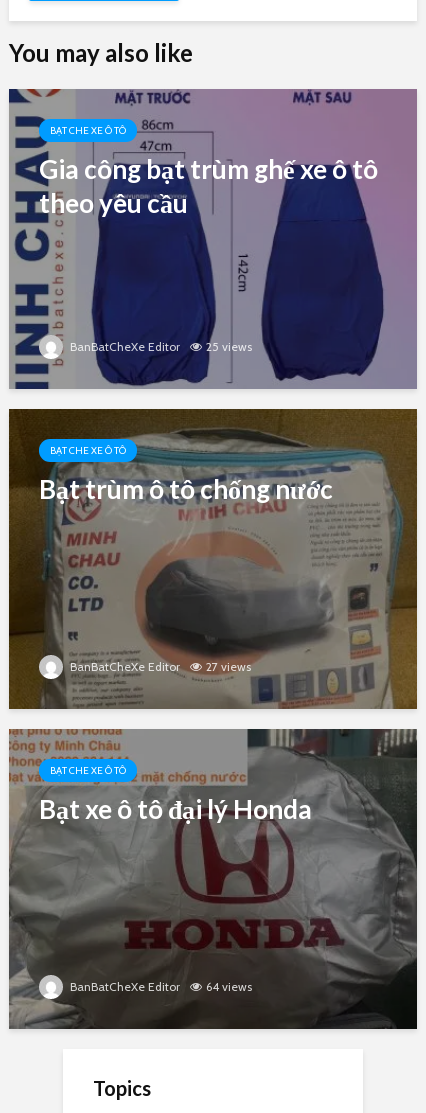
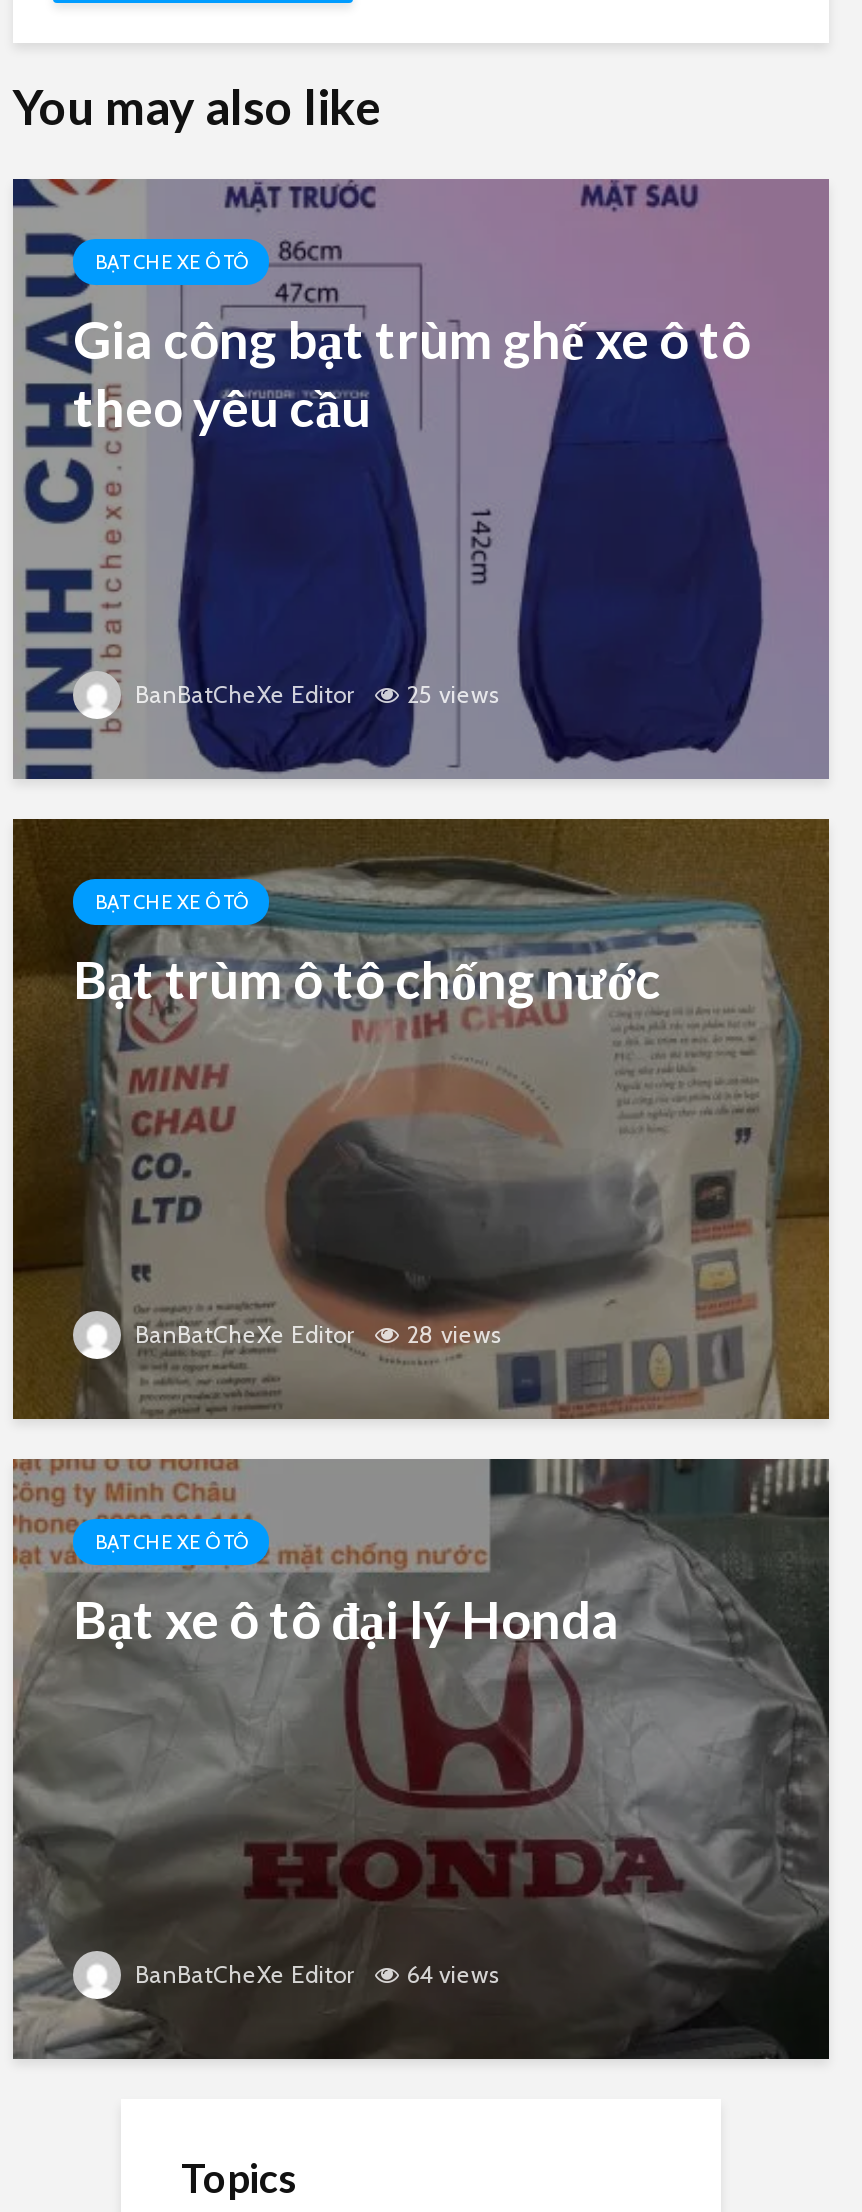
- BanBatCheXe Editor 27 views
+ BanBatCheXe Editor 28 views
